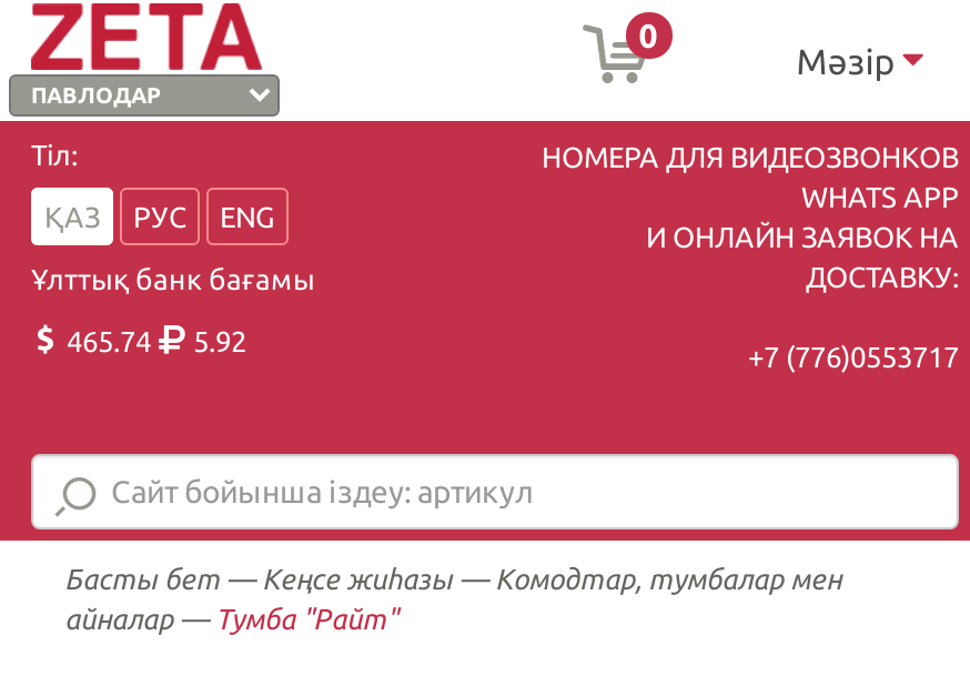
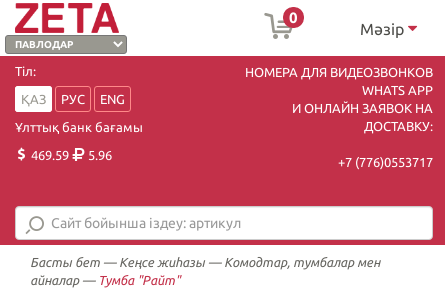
- 465.74
+ 469.59

- 5.92
+ 5.96
